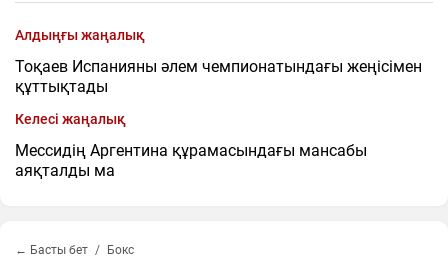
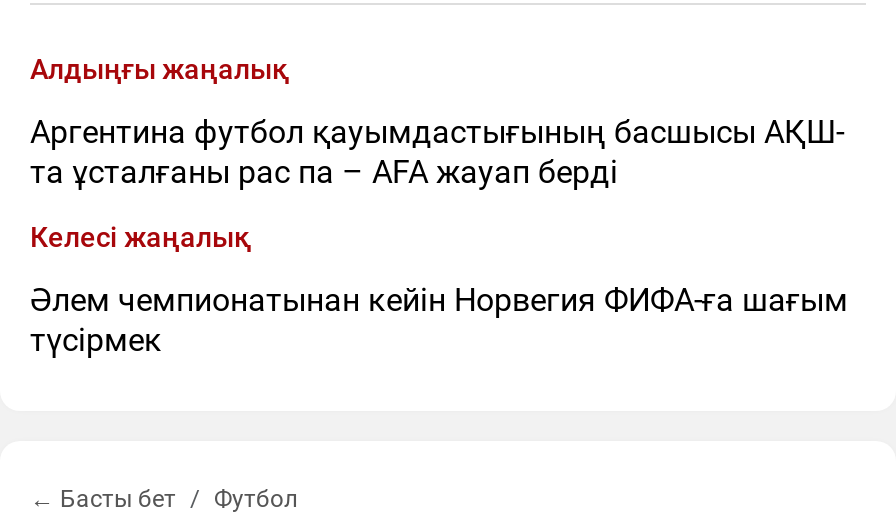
- Тоқаев Испанияны әлем чемпионатындағы жеңісімен
- құттықтады
+ Аргентина футбол қауымдастығының басшысы АҚШ-
+ та ұсталғаны рас па – AFA жауап берді

- Мессидің Аргентина құрамасындағы мансабы
- аяқталды ма
+ Әлем чемпионатынан кейін Норвегия ФИФА-ға шағым
+ түсірмек

- Бокс
+ Футбол
